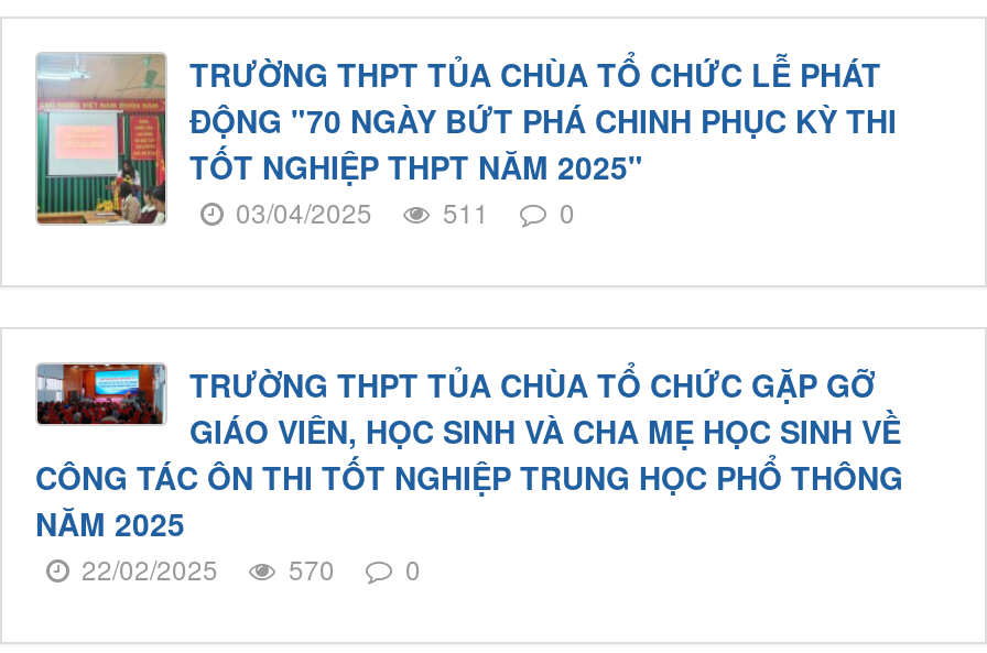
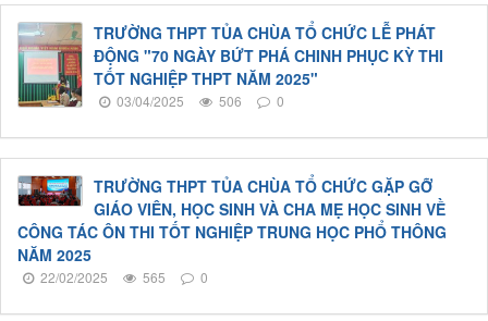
- 03/04/2025 511 0
+ 03/04/2025 506 0

- 22/02/2025 570 0
+ 22/02/2025 565 0
